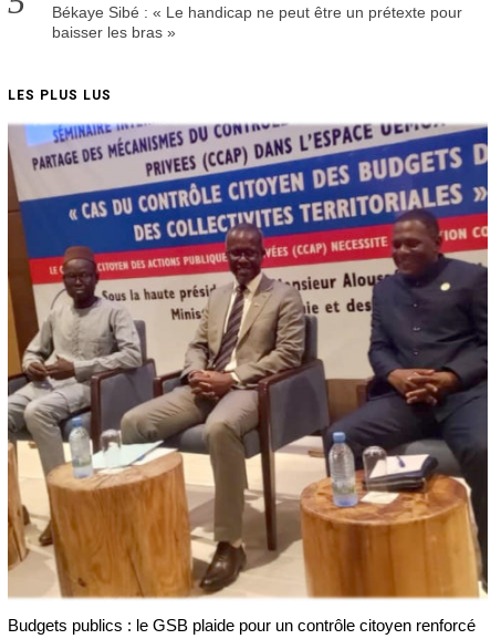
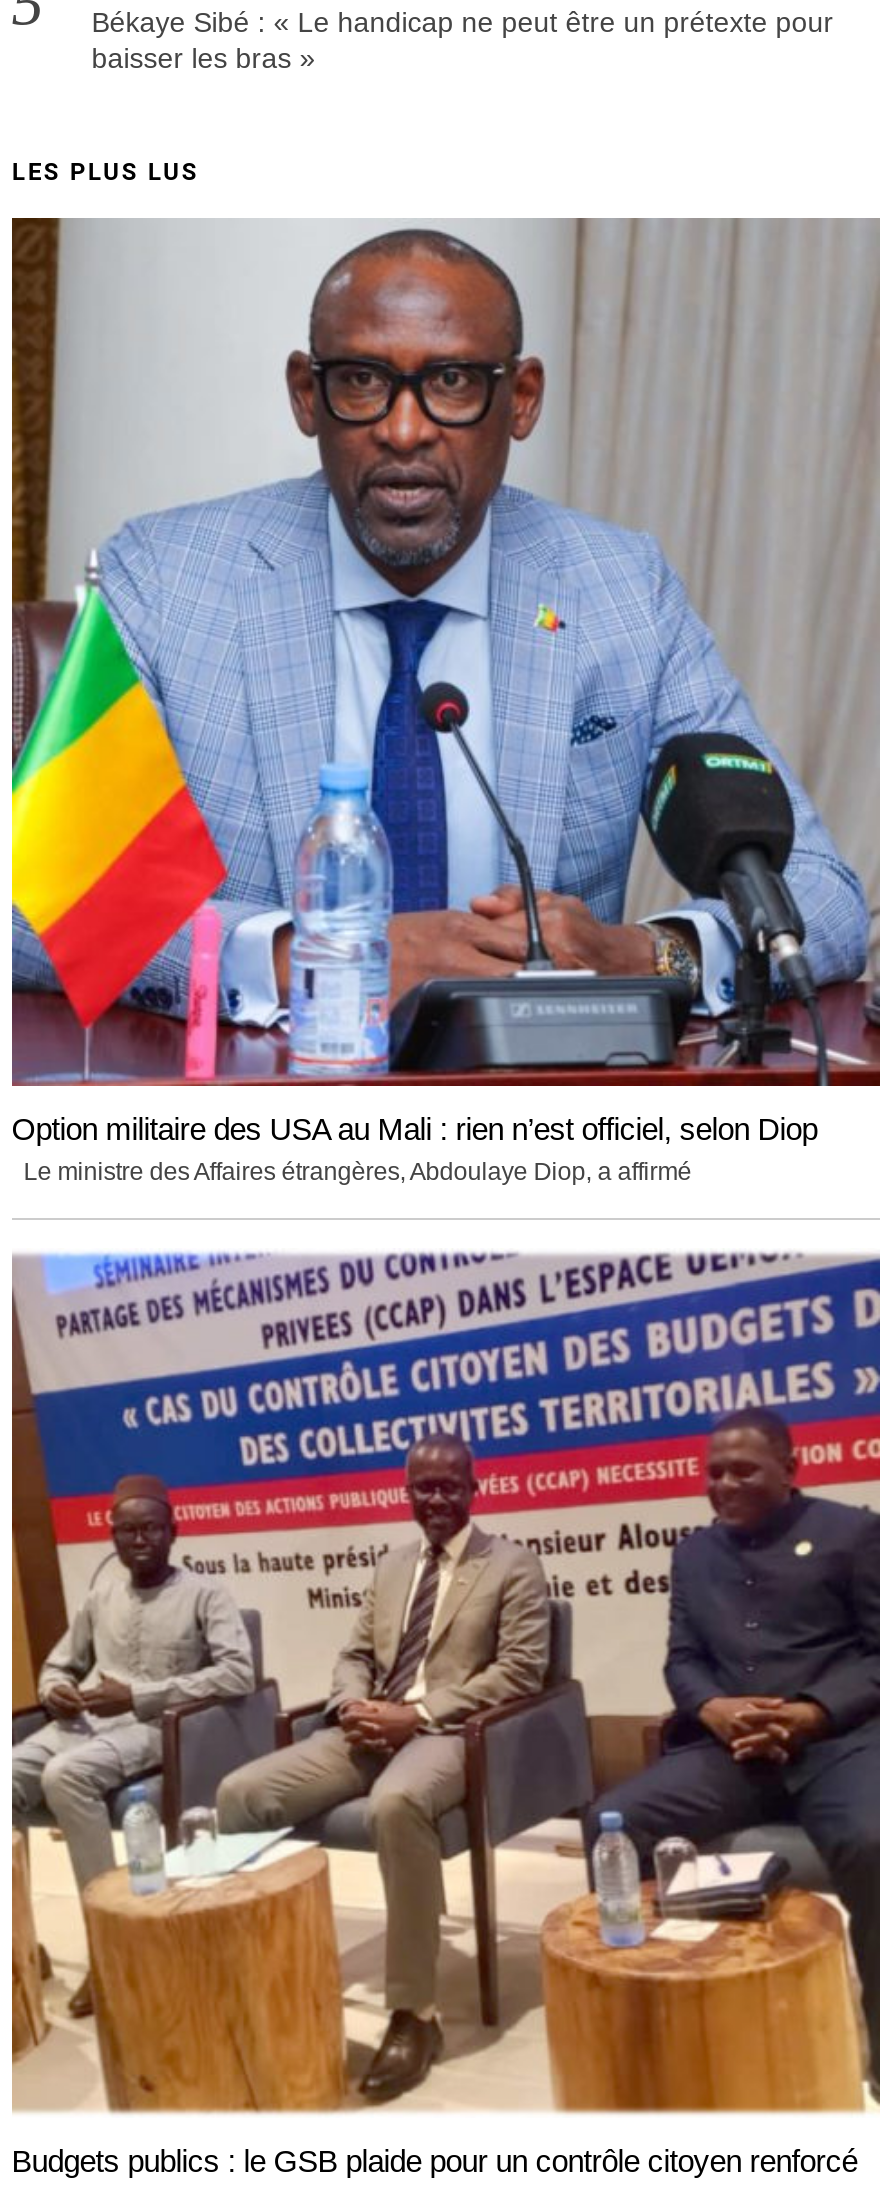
+ [image]
+ Option militaire des USA au Mali : rien n’est officiel, selon Diop
+ Le ministre des Affaires étrangères, Abdoulaye Diop, a affirmé
